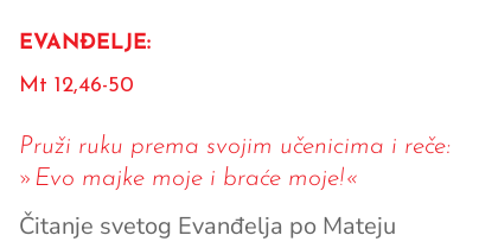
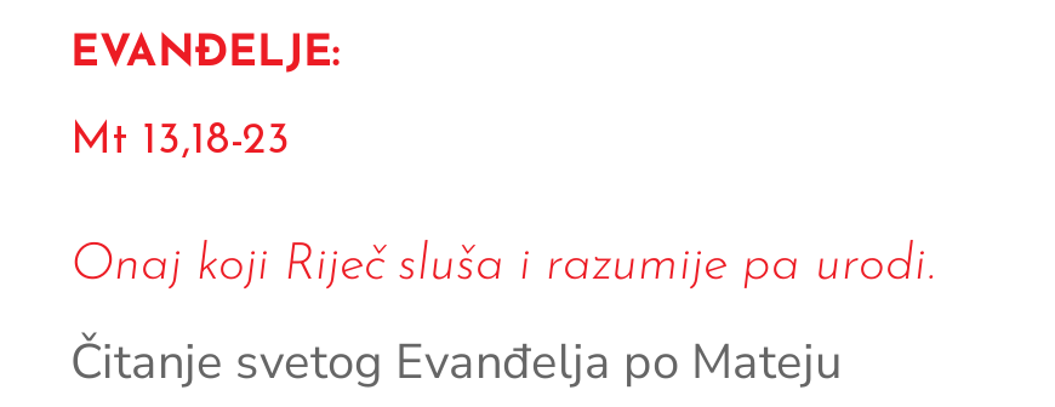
- Mt 12,46-50
+ Mt 13,18-23

- Pruži ruku prema svojim učenicima i reče:
- »Evo majke moje i braće moje!«
+ Onaj koji Riječ sluša i razumije pa urodi.
